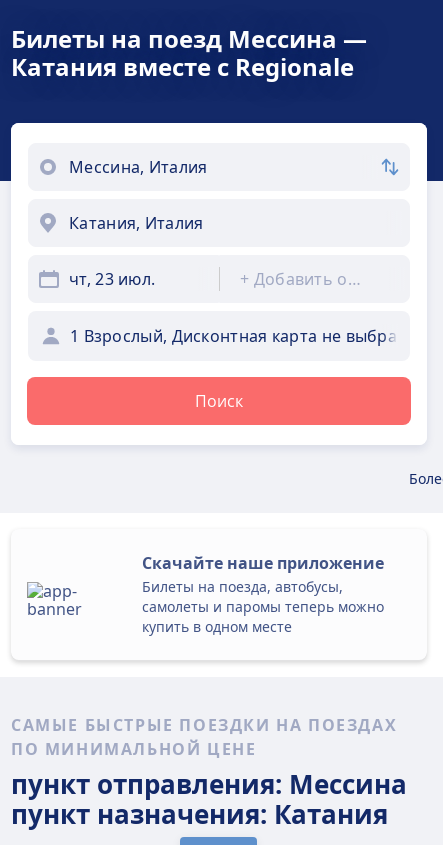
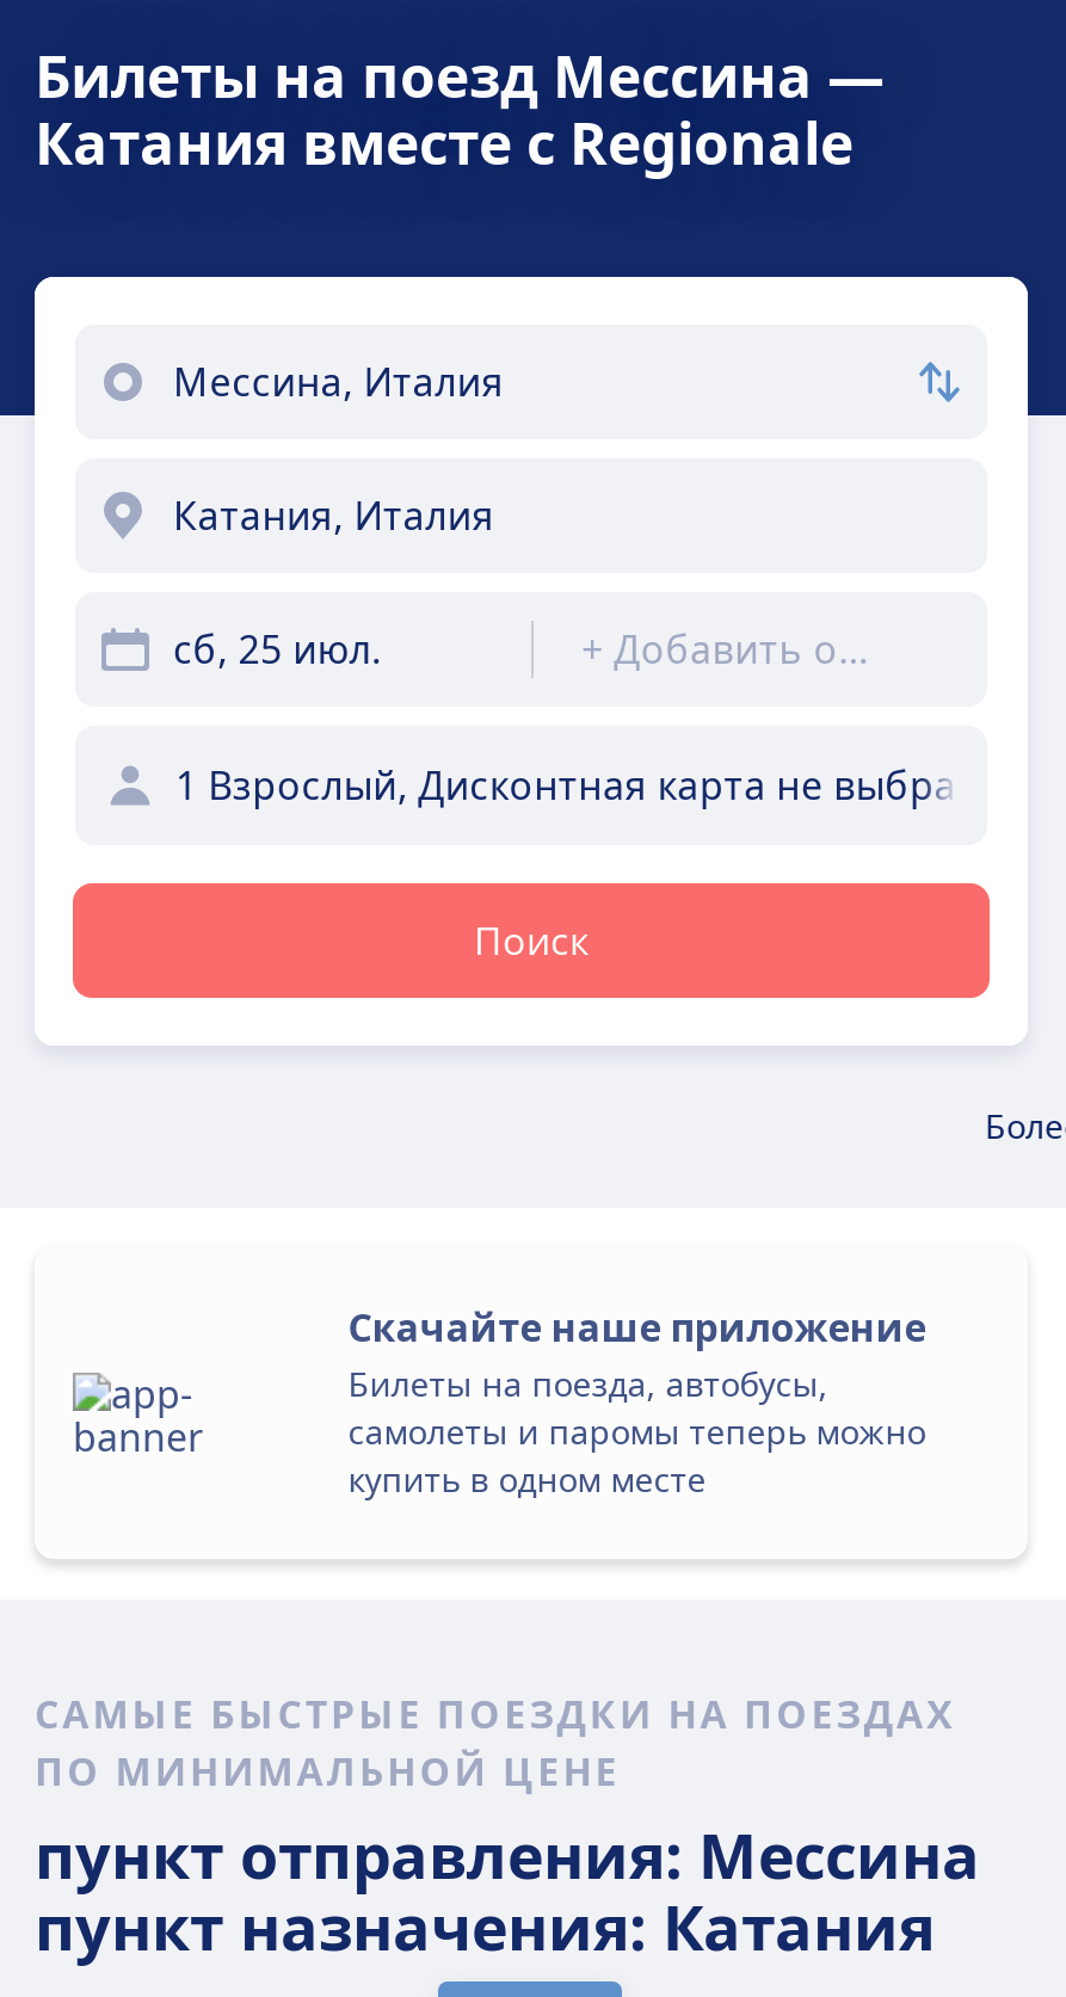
- чт, 23 июл.
+ сб, 25 июл.
